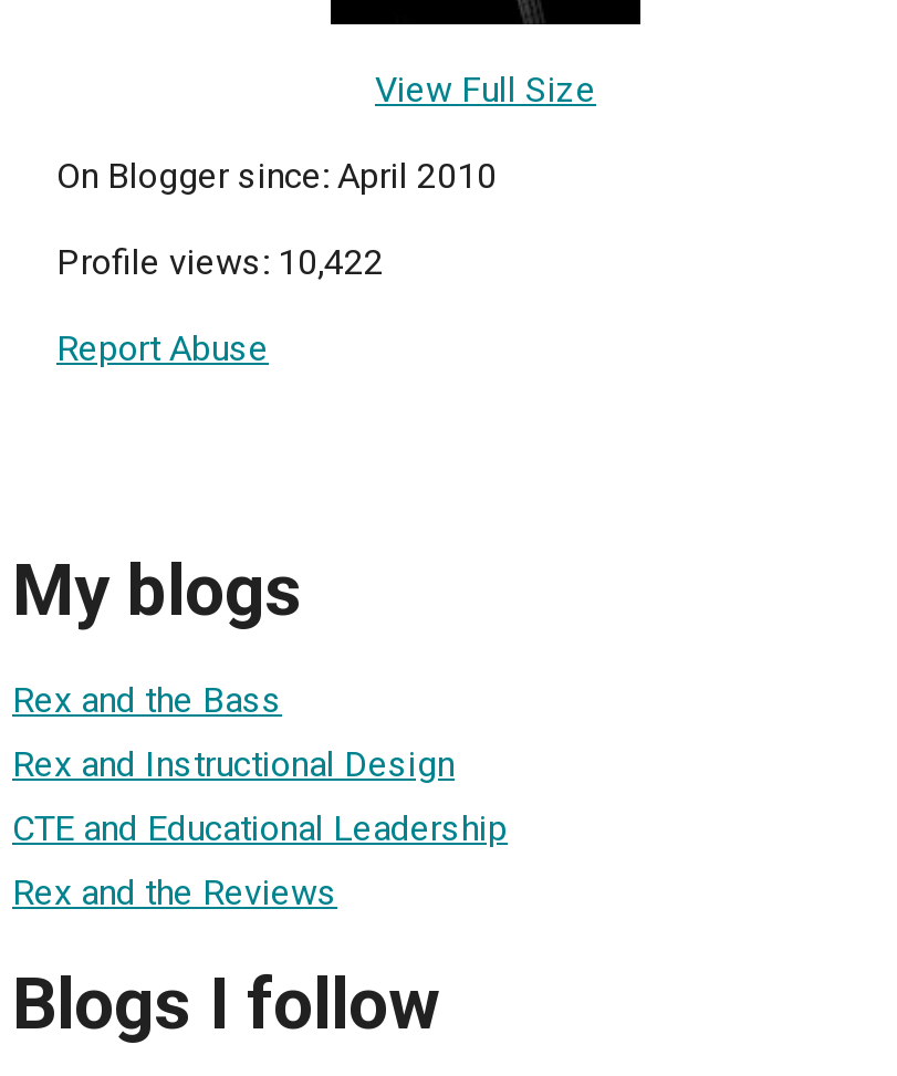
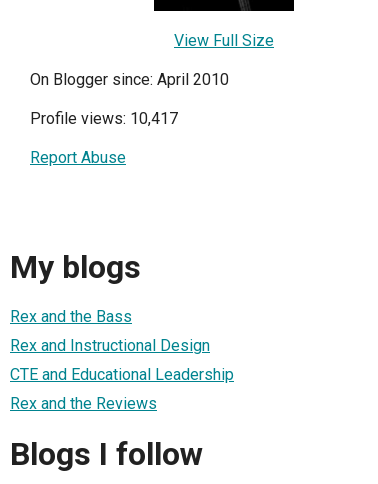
- Profile views: 10,422
+ Profile views: 10,417
